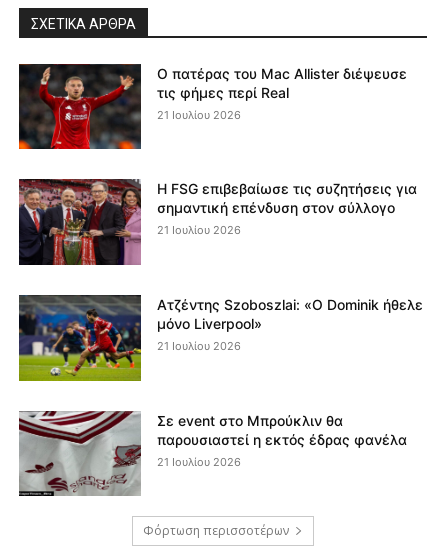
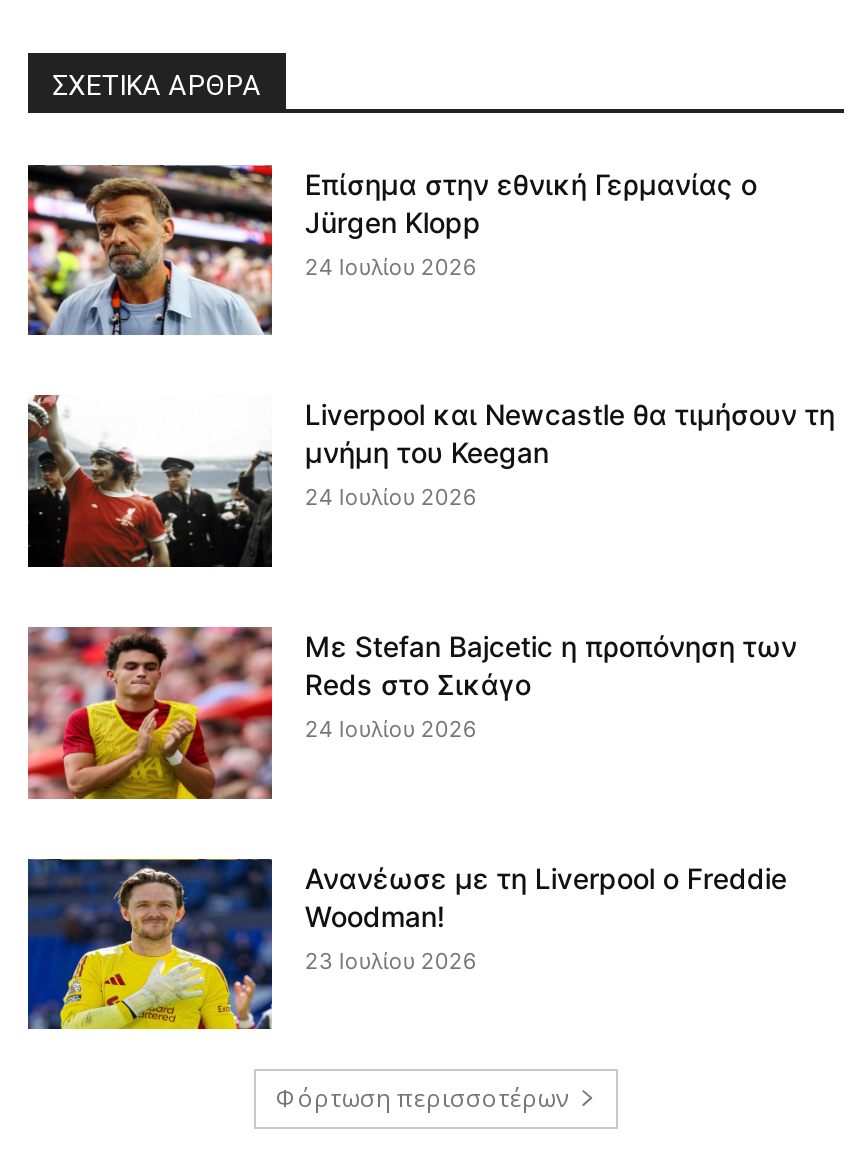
- [image]
- Ο πατέρας του Mac Allister διέψευσε
- τις φήμες περί Real
- 21 Ιουλίου 2026
+ [image]
+ Επίσημα στην εθνική Γερμανίας ο
+ Jürgen Klopp
+ 24 Ιουλίου 2026

- [image]
- Η FSG επιβεβαίωσε τις συζητήσεις για
- σημαντική επένδυση στον σύλλογο
- 21 Ιουλίου 2026
+ [image]
+ Liverpool και Newcastle θα τιμήσουν τη
+ μνήμη του Keegan
+ 24 Ιουλίου 2026

- [image]
- Ατζέντης Szoboszlai: «Ο Dominik ήθελε
- μόνο Liverpool»
- 21 Ιουλίου 2026
+ [image]
+ Με Stefan Bajcetic η προπόνηση των
+ Reds στο Σικάγο
+ 24 Ιουλίου 2026

- [image]
- Σε event στο Μπρούκλιν θα
- παρουσιαστεί η εκτός έδρας φανέλα
- 21 Ιουλίου 2026
+ [image]
+ Ανανέωσε με τη Liverpool ο Freddie
+ Woodman!
+ 23 Ιουλίου 2026
